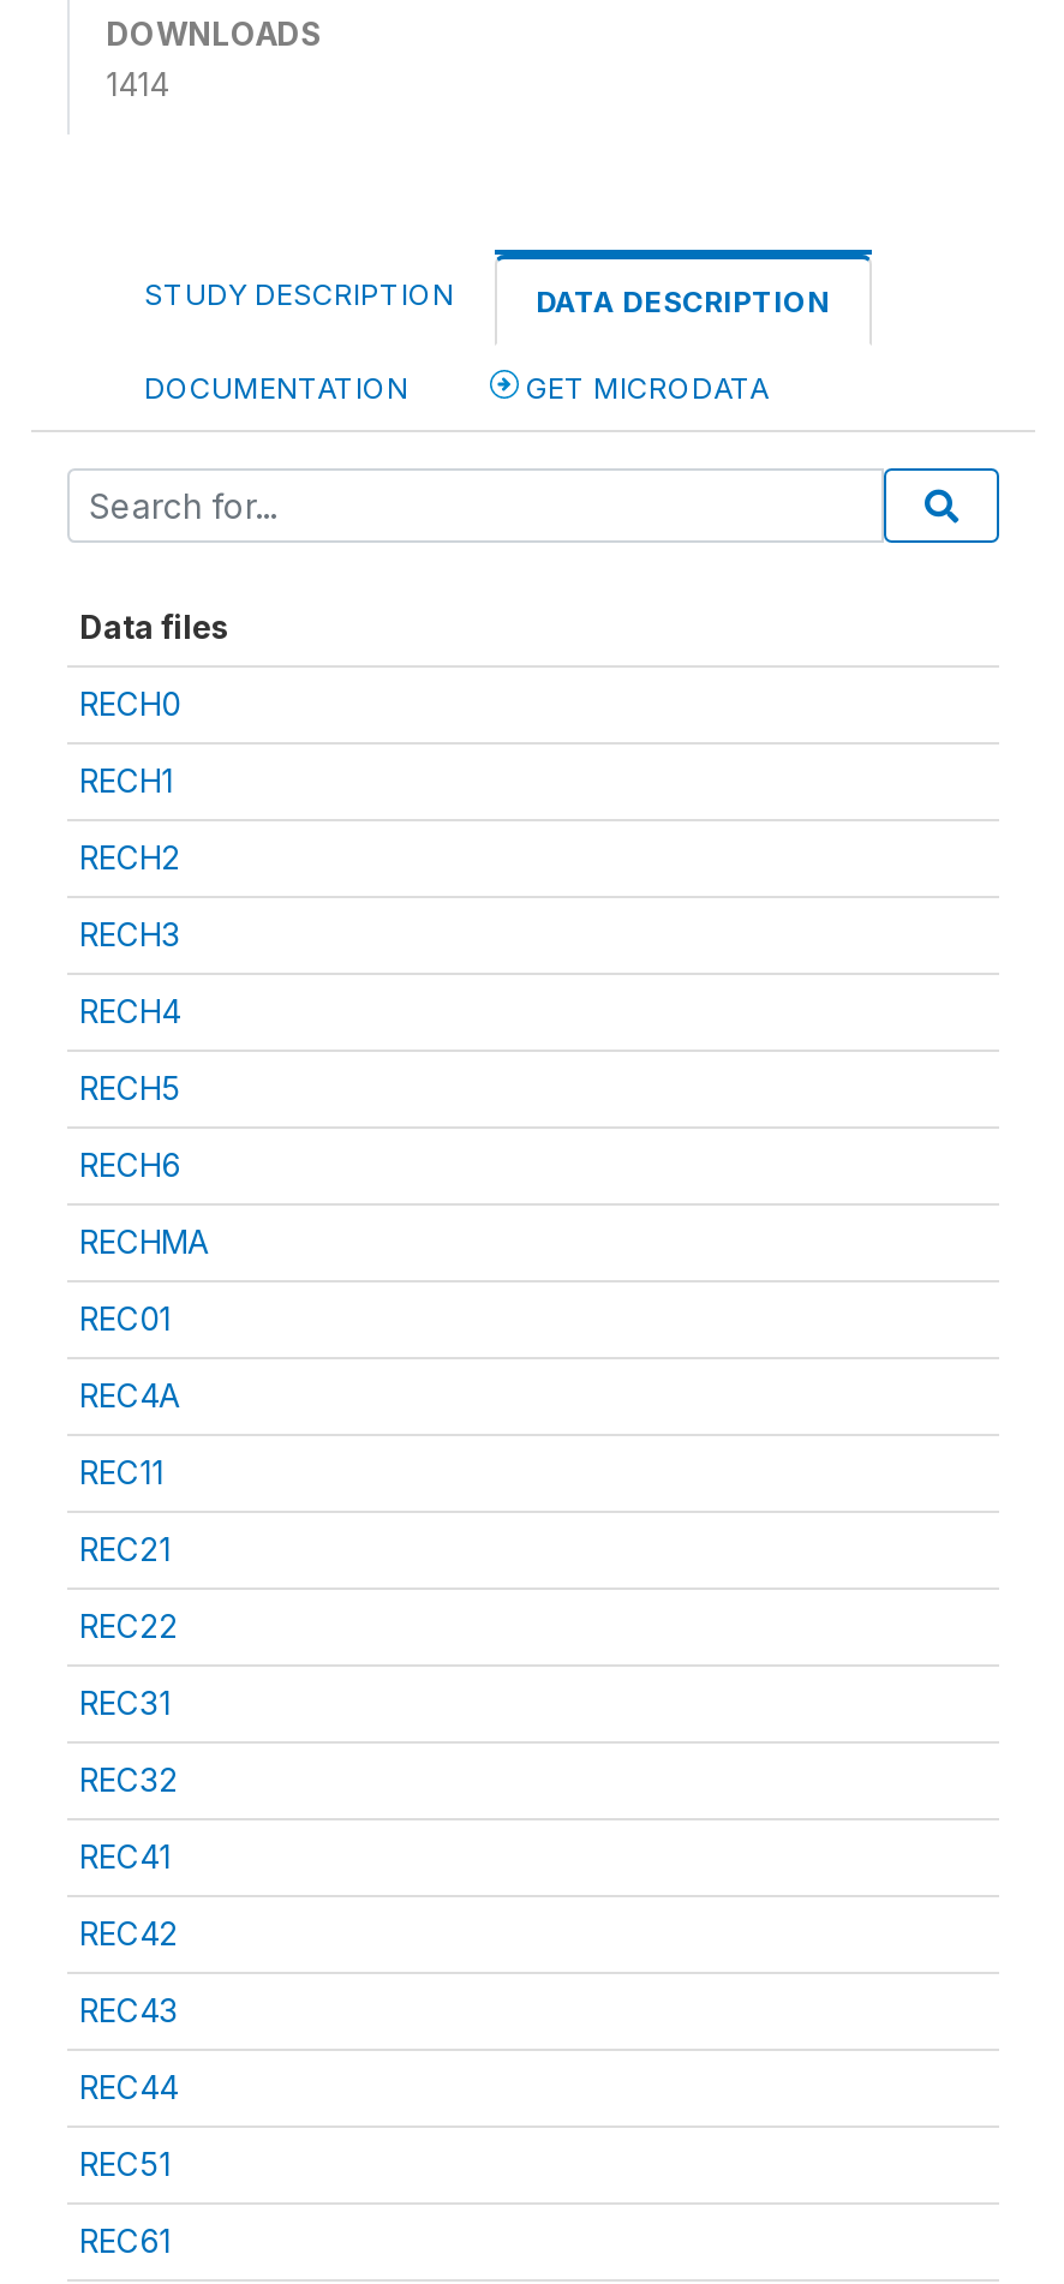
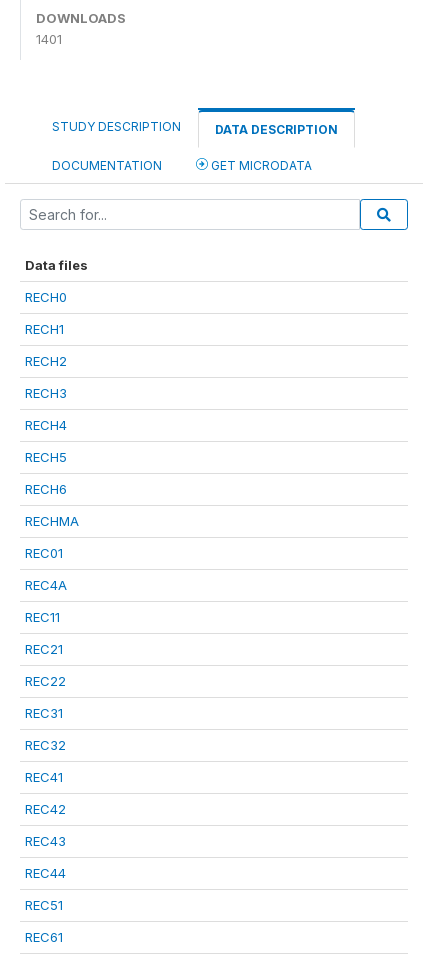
- 1414
+ 1401
